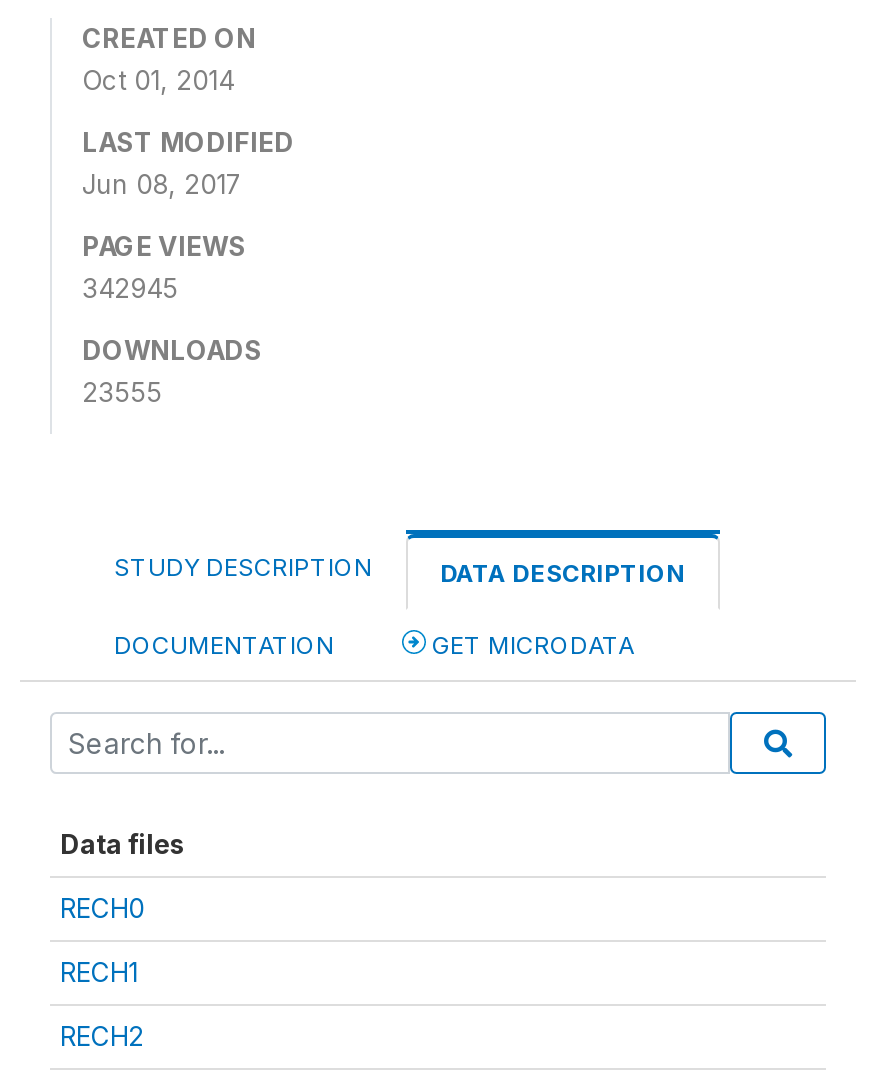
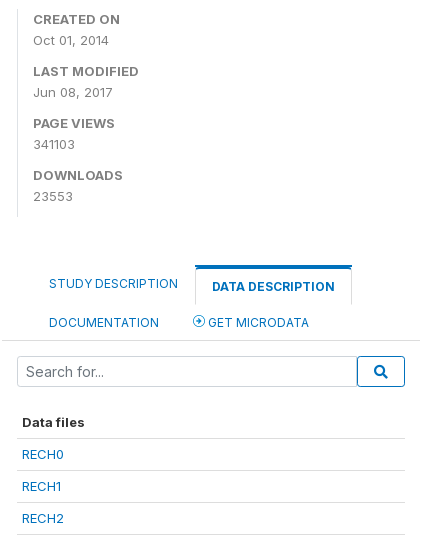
- 342945
+ 341103

- 23555
+ 23553
